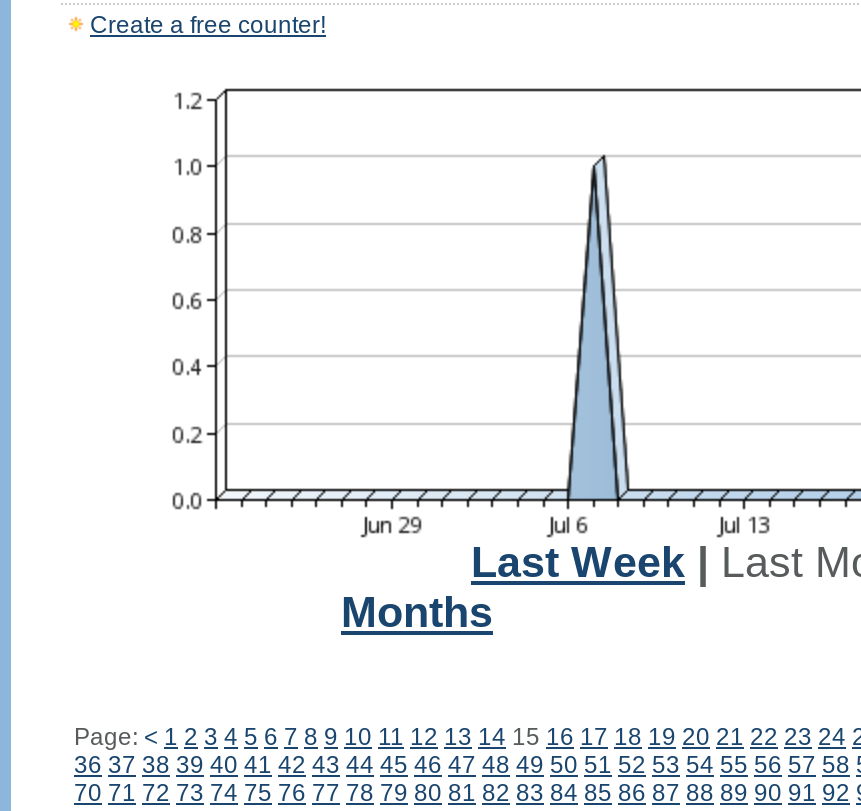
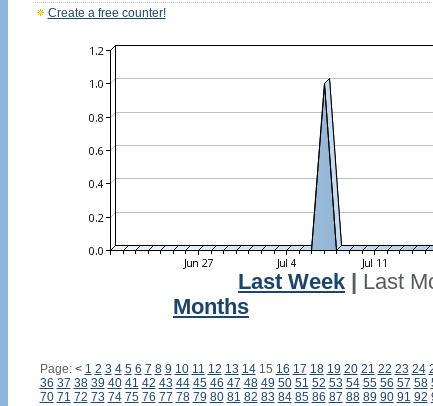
- [image]
+ [image]
